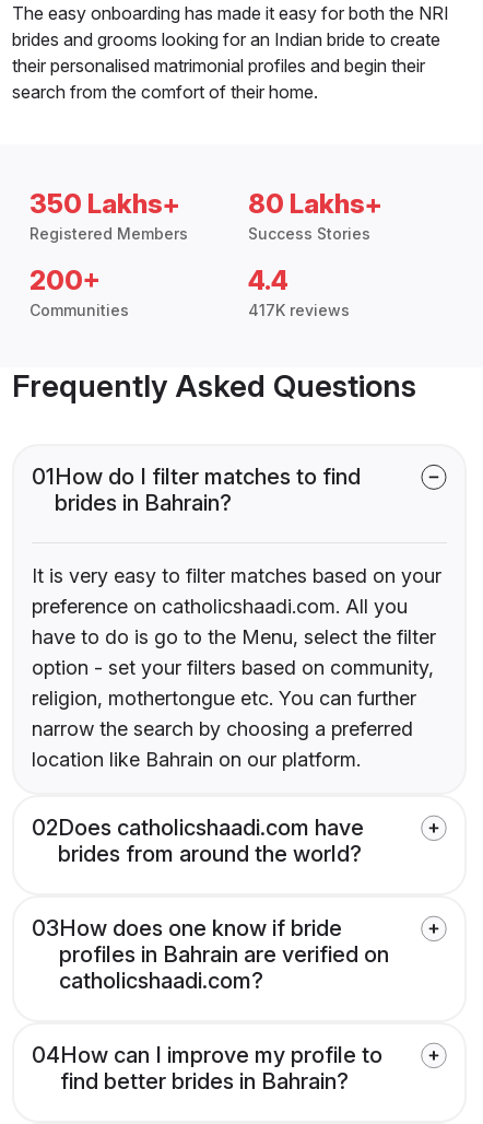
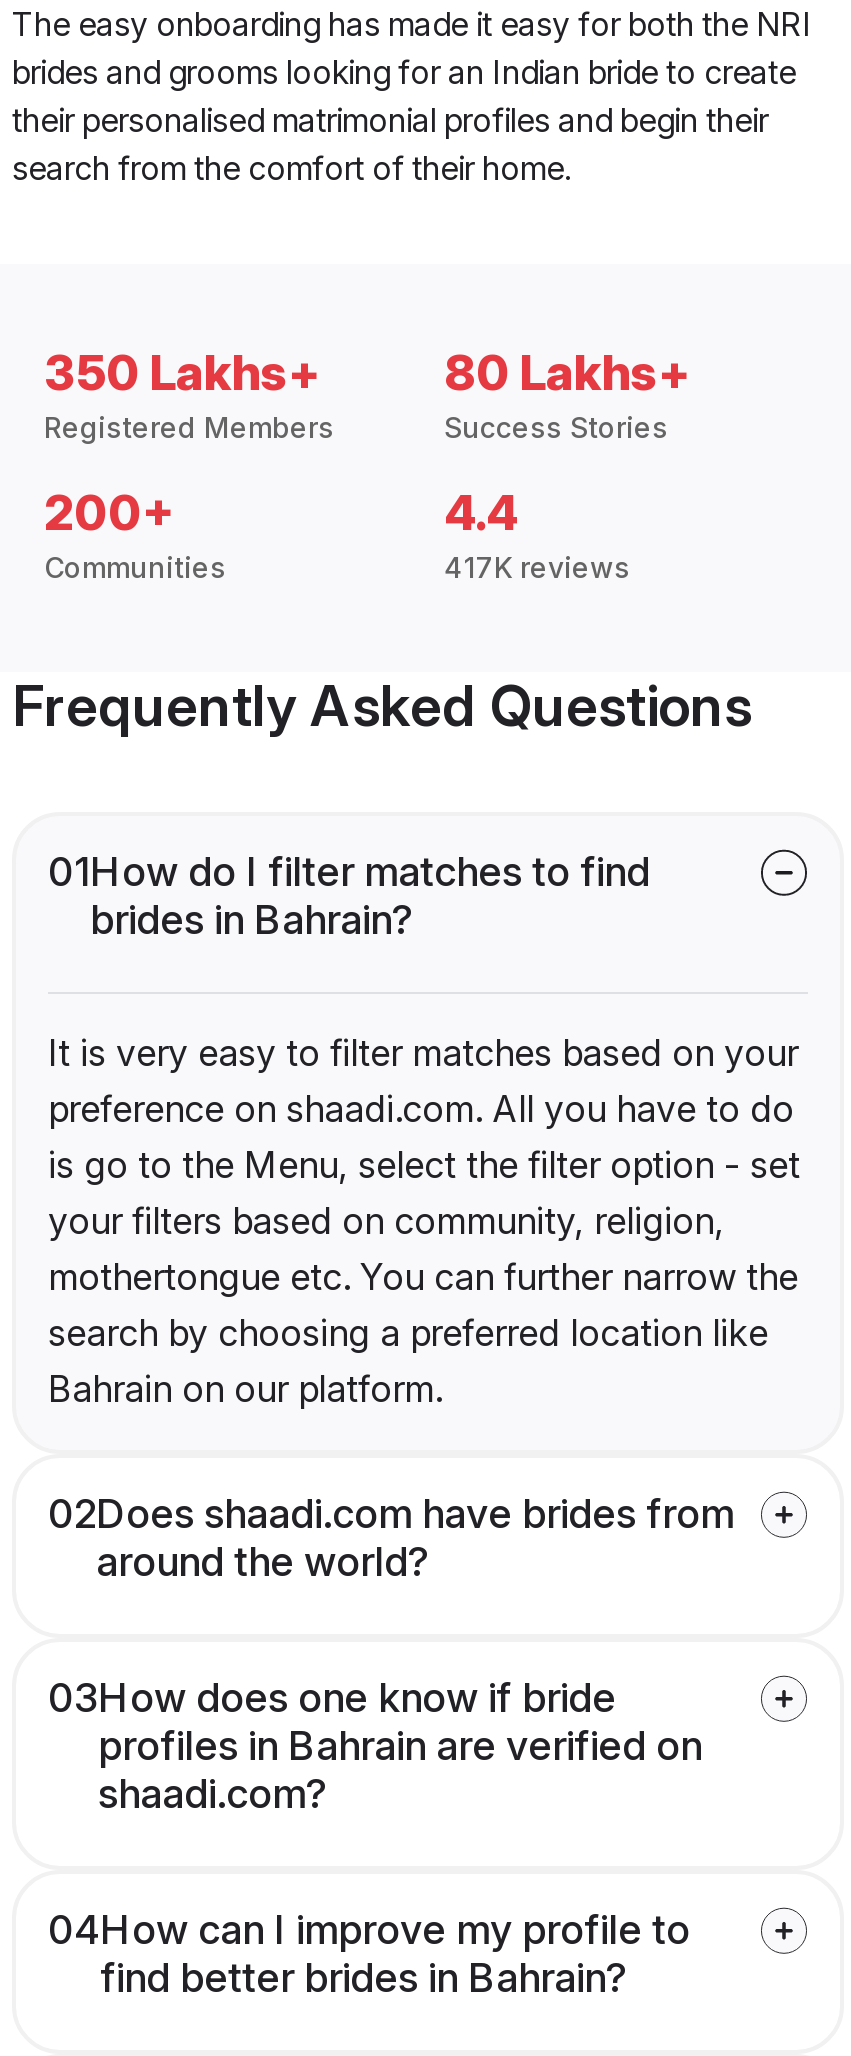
- preference on catholicshaadi.com. All you
- have to do is go to the Menu, select the filter
- option - set your filters based on community,
- religion, mothertongue etc. You can further
- narrow the search by choosing a preferred
- location like Bahrain on our platform.
+ preference on shaadi.com. All you have to do
+ is go to the Menu, select the filter option - set
+ your filters based on community, religion,
+ mothertongue etc. You can further narrow the
+ search by choosing a preferred location like
+ Bahrain on our platform.

- 02Does catholicshaadi.com have
- brides from around the world?
+ 02Does shaadi.com have brides from
+ around the world?

- catholicshaadi.com?
+ shaadi.com?
